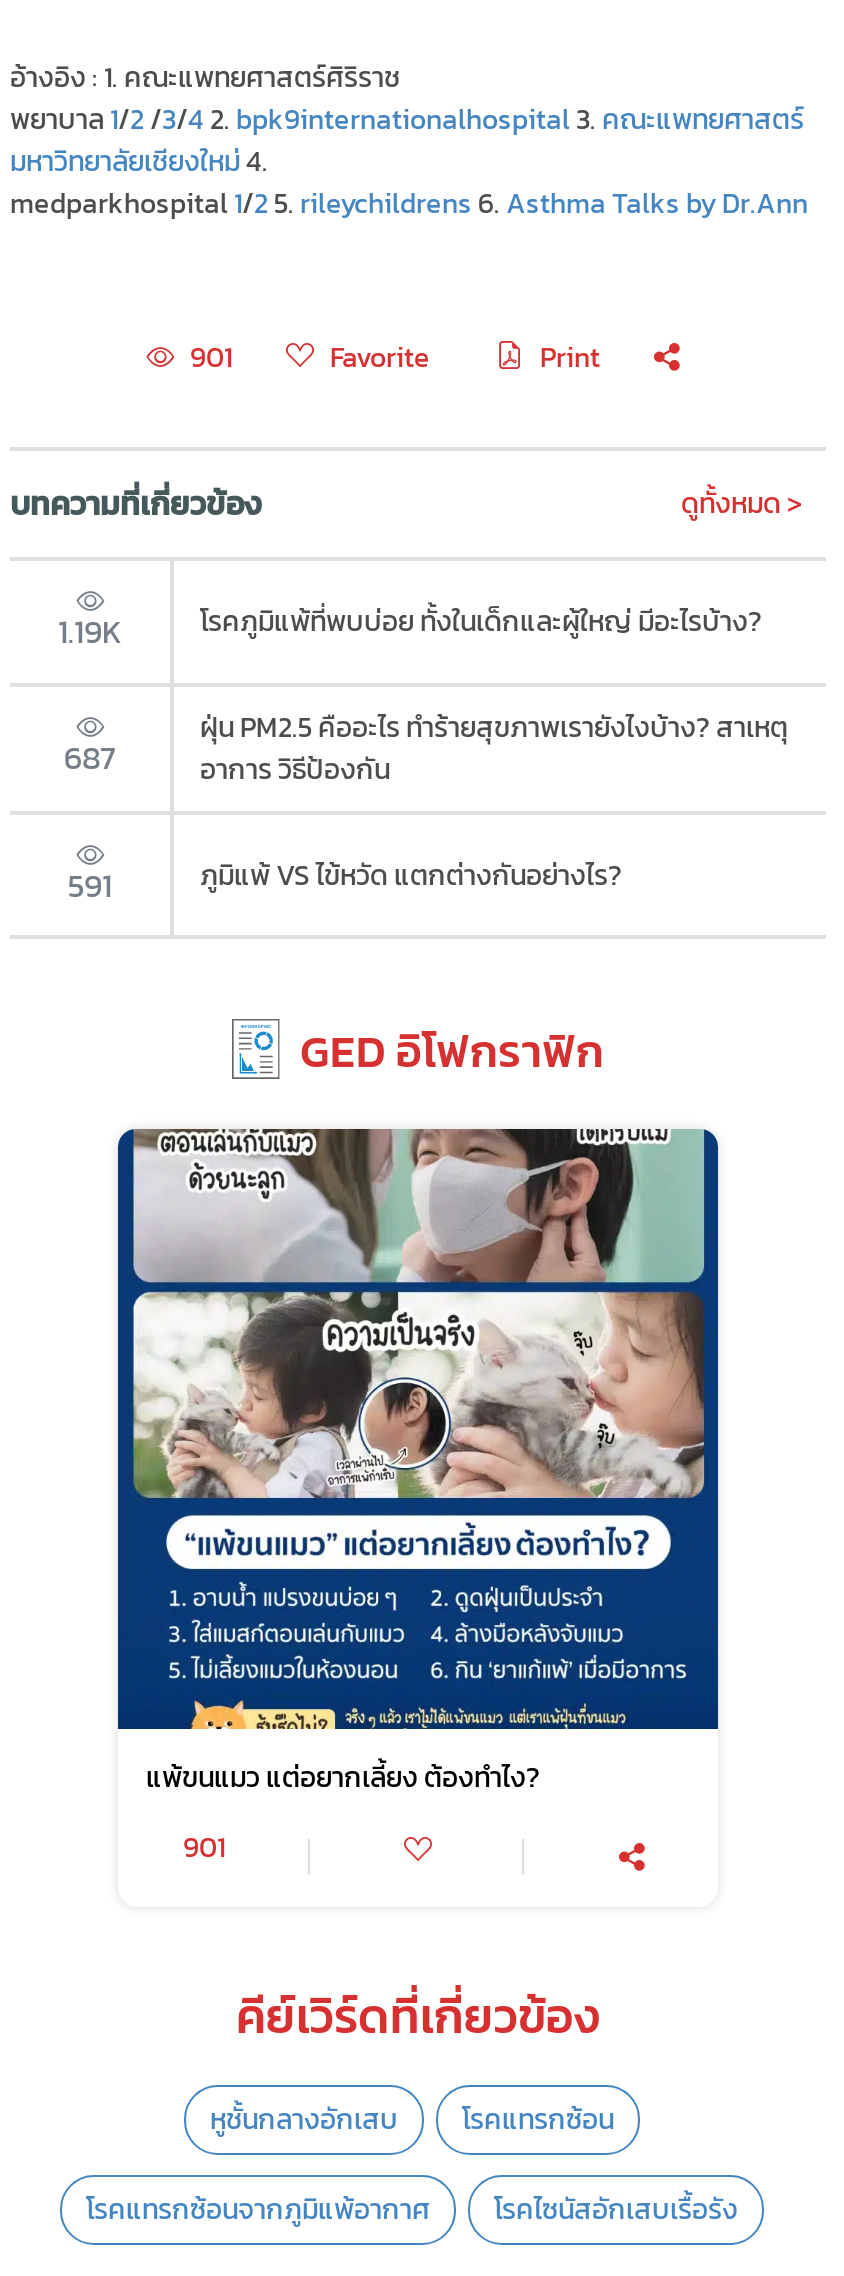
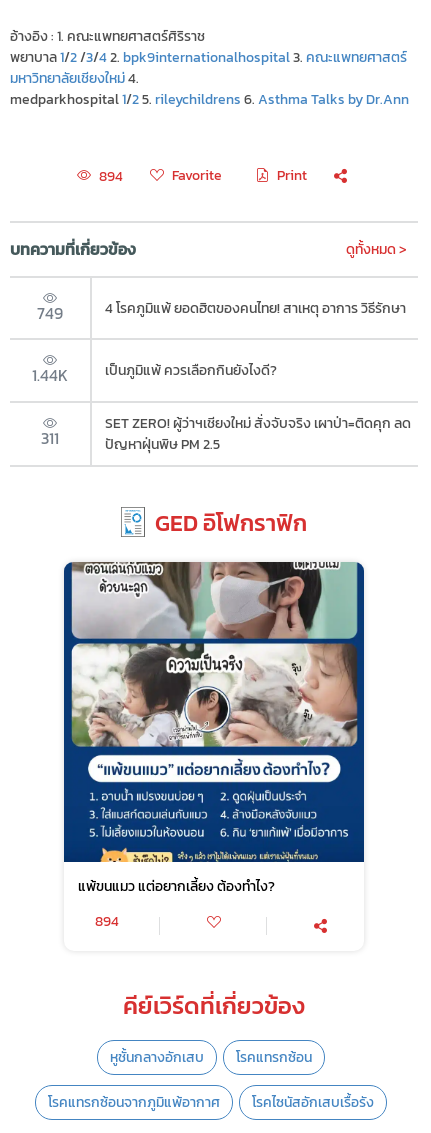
- 901
+ 894

- 1.19K
- โรคภูมิแพ้ที่พบบ่อย ทั้งในเด็กและผู้ใหญ่ มีอะไรบ้าง?
+ 749
+ 4 โรคภูมิแพ้ ยอดฮิตของคนไทย! สาเหตุ อาการ วิธีรักษา

- ฝุ่น PM2.5 คืออะไร ทำร้ายสุขภาพเรายังไงบ้าง? สาเหตุ
- อาการ วิธีป้องกัน
+ 311

- 687
+ 1.44K
+ เป็นภูมิแพ้ ควรเลือกกินยังไงดี?

- 591
- ภูมิแพ้ VS ไข้หวัด แตกต่างกันอย่างไร?
+ SET ZERO! ผู้ว่าฯเชียงใหม่ สั่งจับจริง เผาป่า=ติดคุก ลด
+ ปัญหาฝุ่นพิษ PM 2.5

- 901
+ 894
